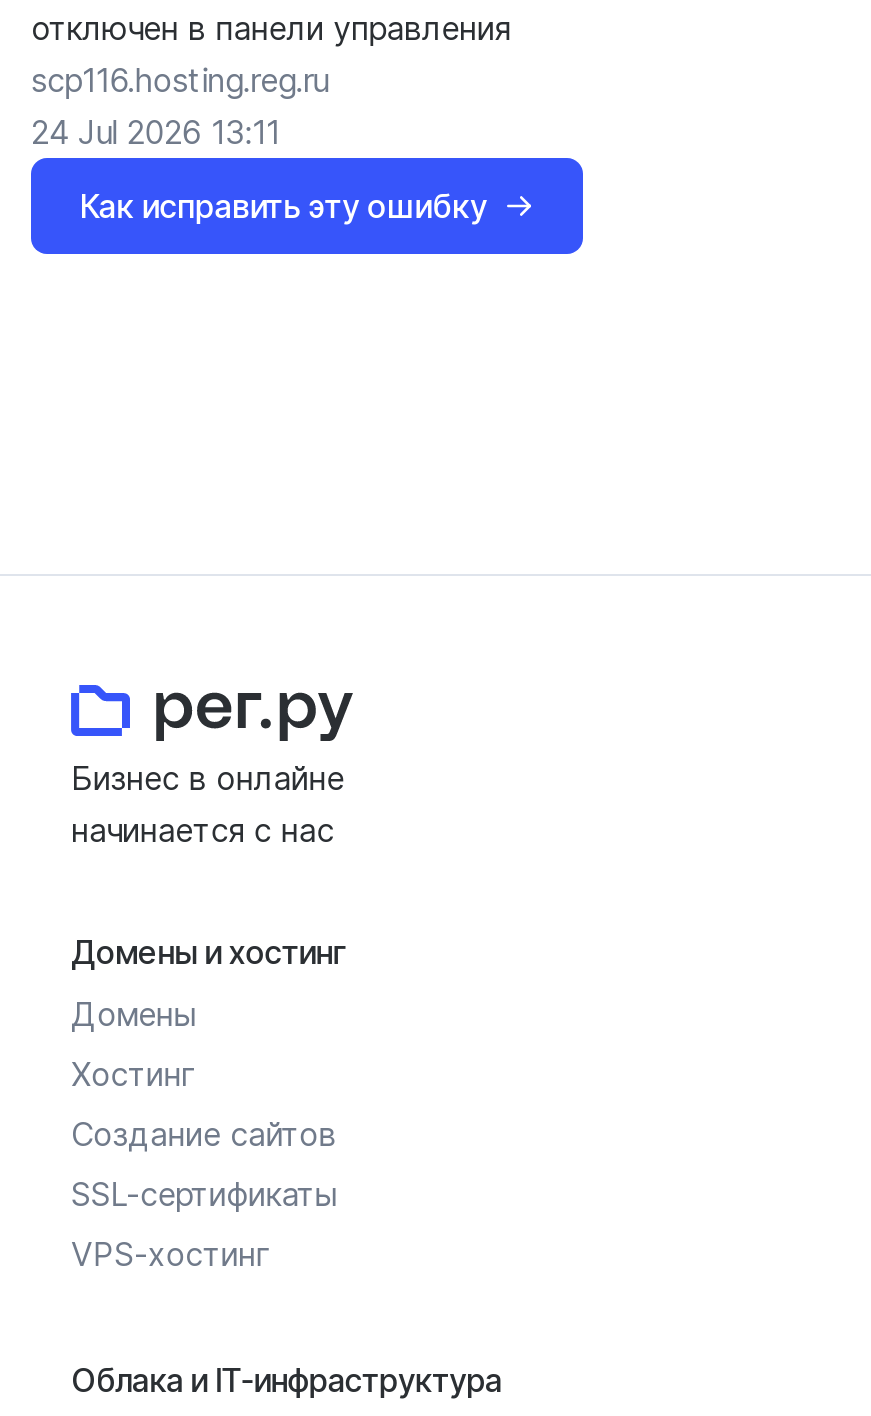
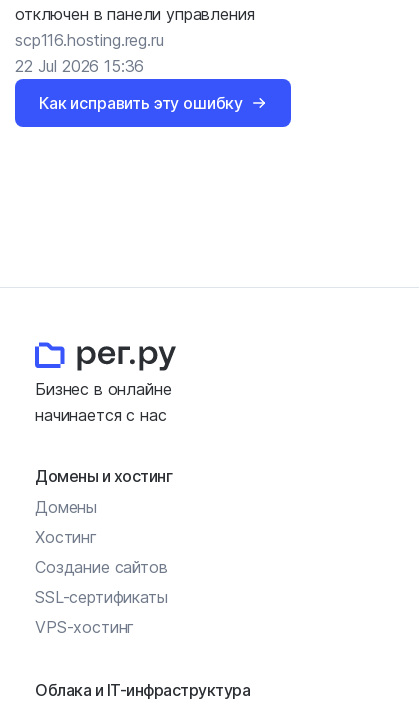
- 24 Jul 2026 13:11
+ 22 Jul 2026 15:36
